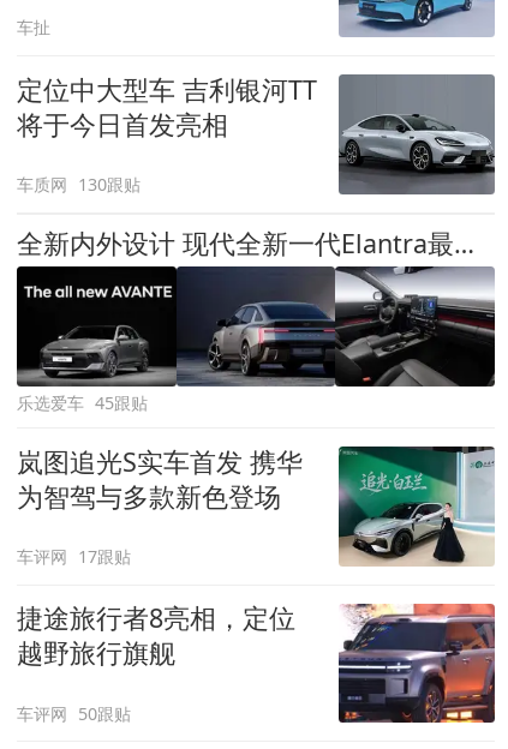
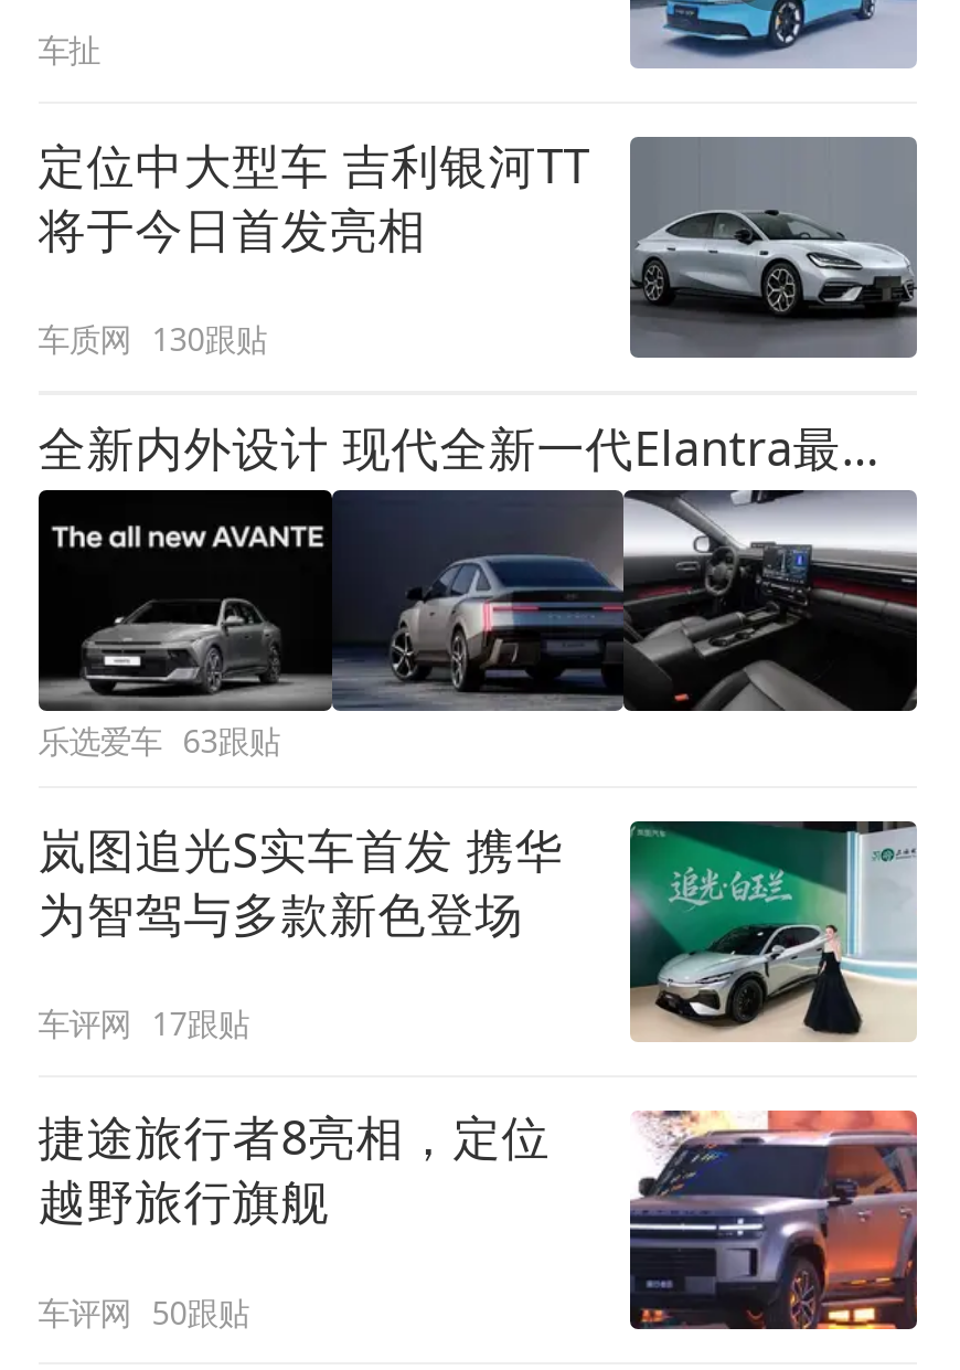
- 乐选爱车 45跟贴
+ 乐选爱车 63跟贴
